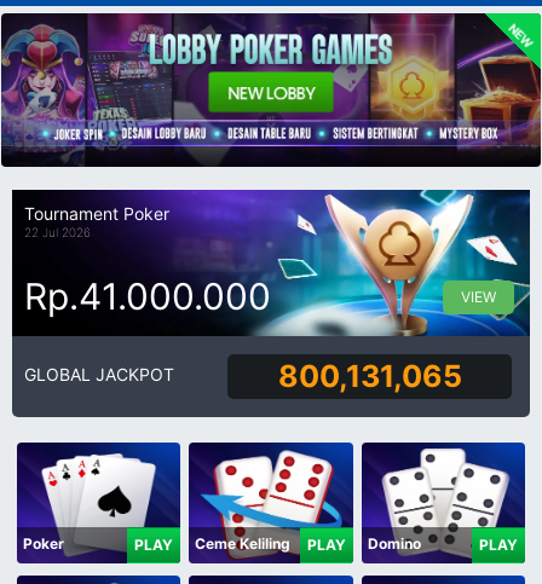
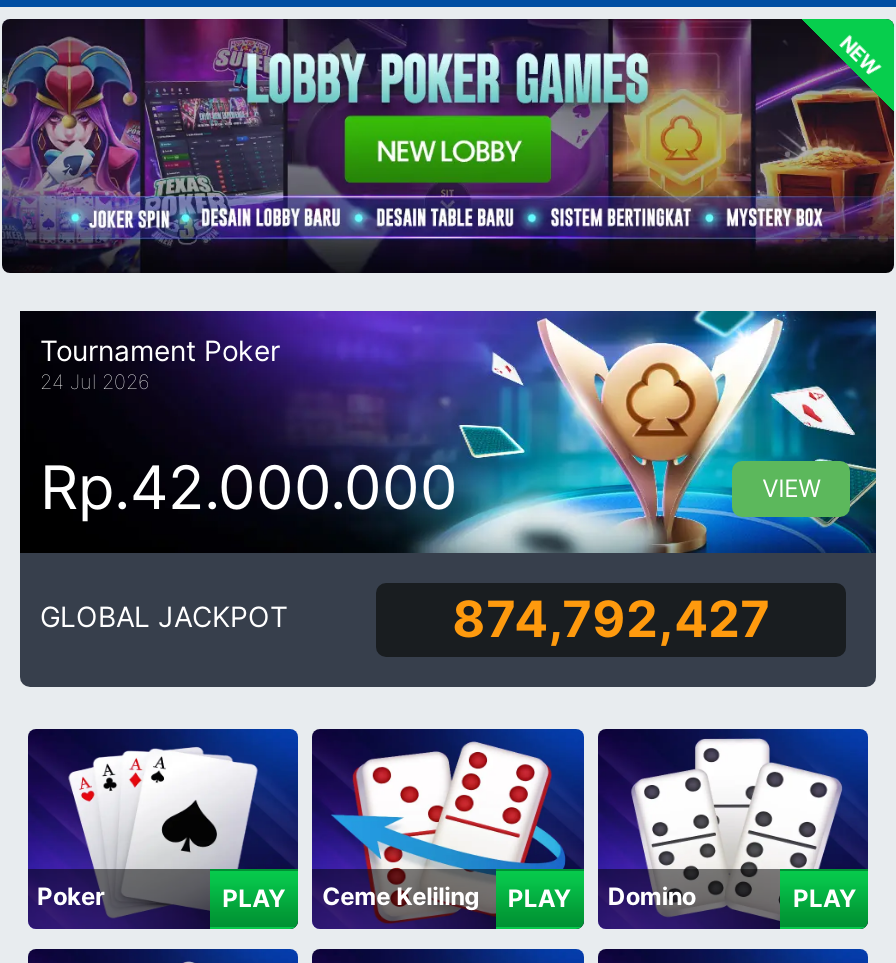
- 22 Jul 2026
+ 24 Jul 2026

- Rp.41.000.000
+ Rp.42.000.000

- 800,131,065
+ 874,792,427
